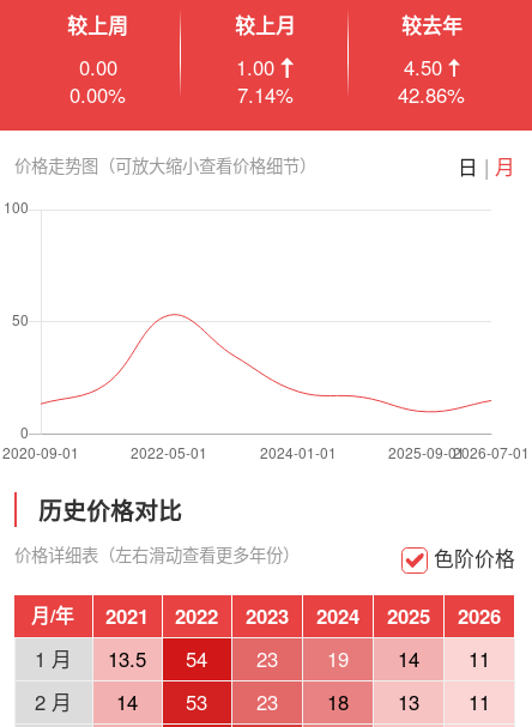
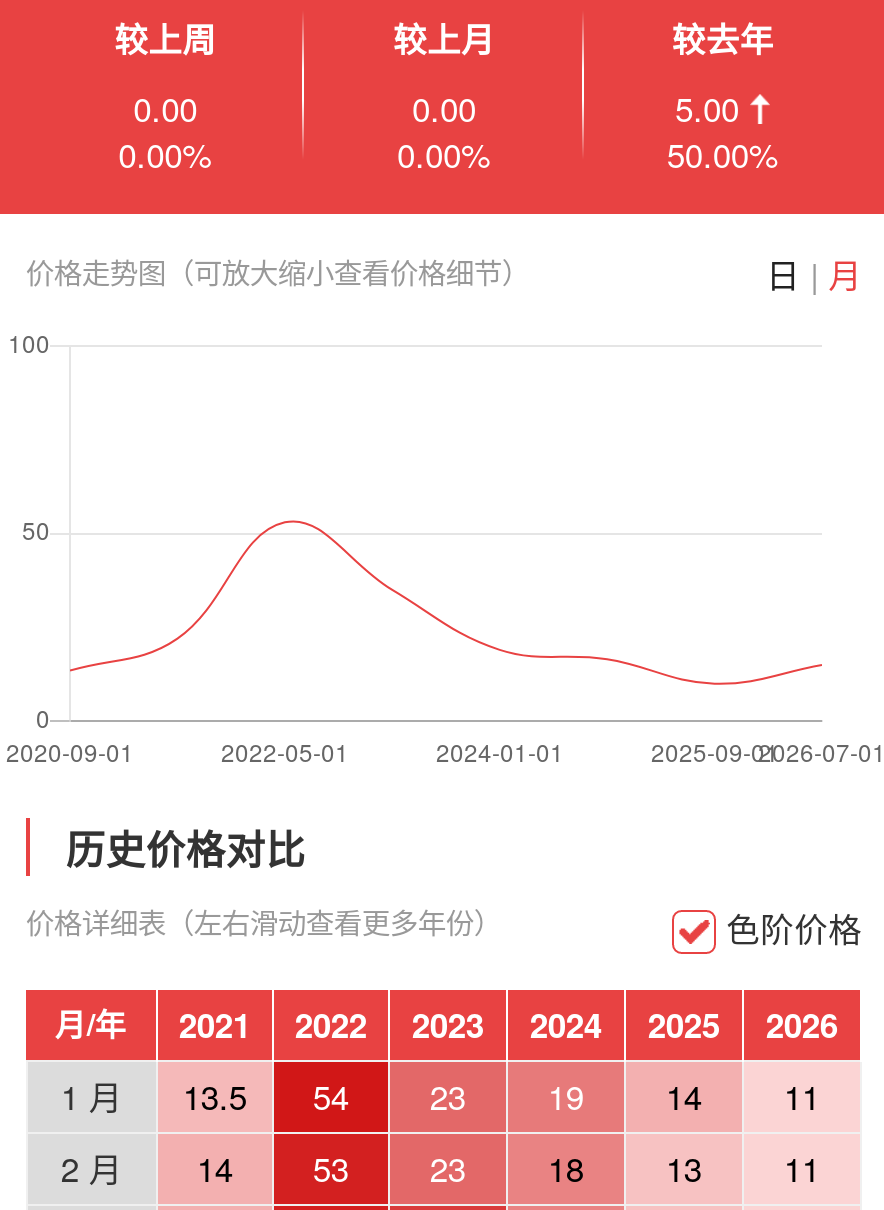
- 1.00
+ 0.00

- 4.50
+ 5.00

- 7.14%
+ 0.00%

- 42.86%
+ 50.00%
